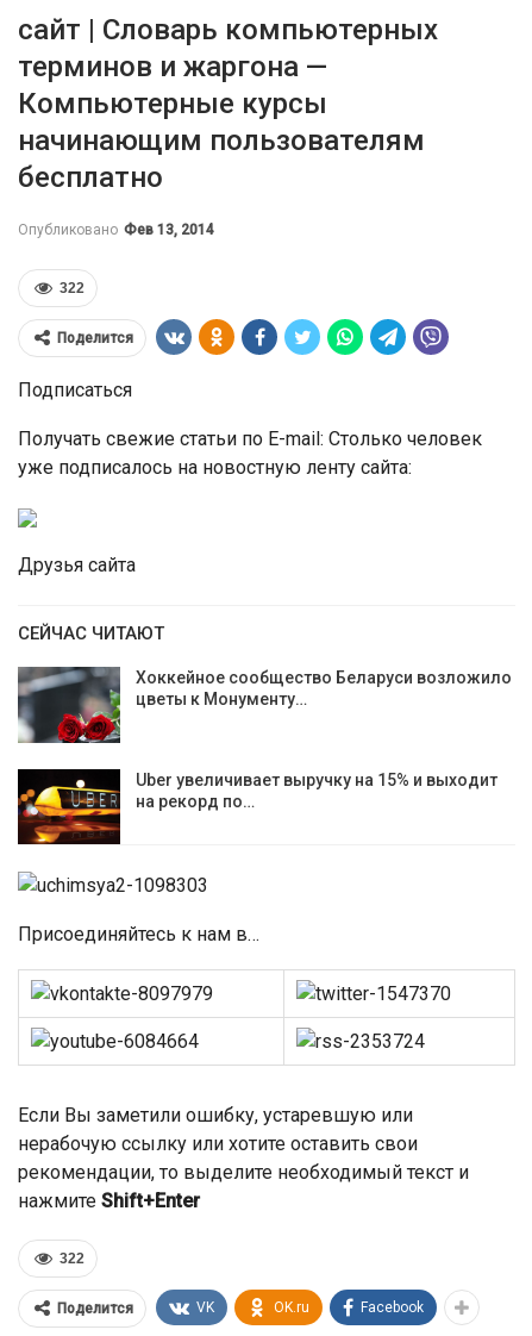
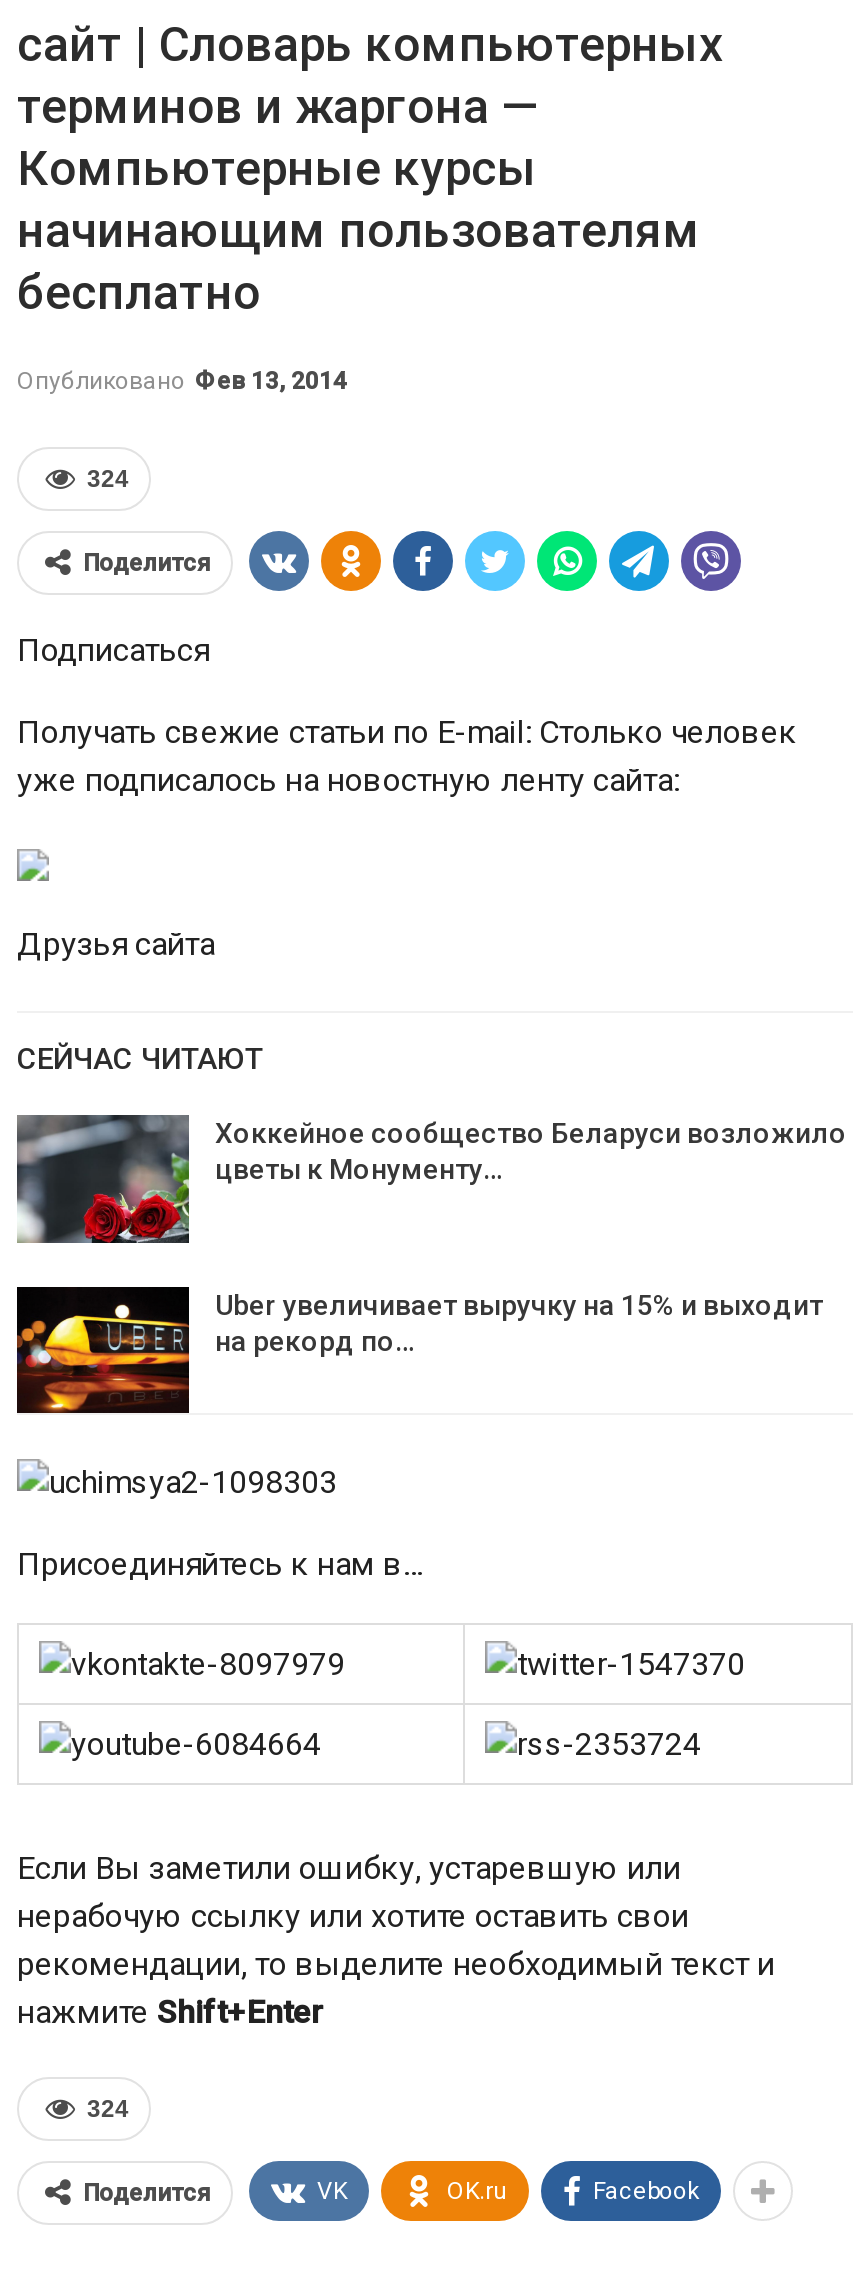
- 322
+ 324

- 322
+ 324
